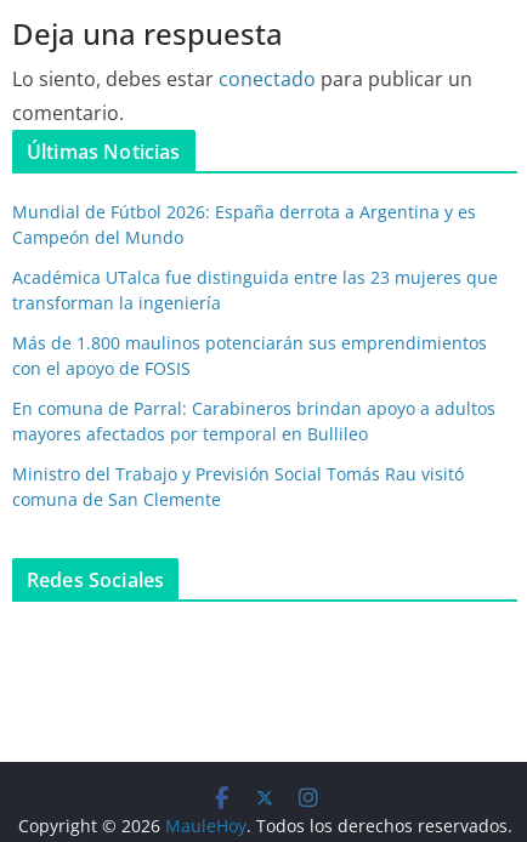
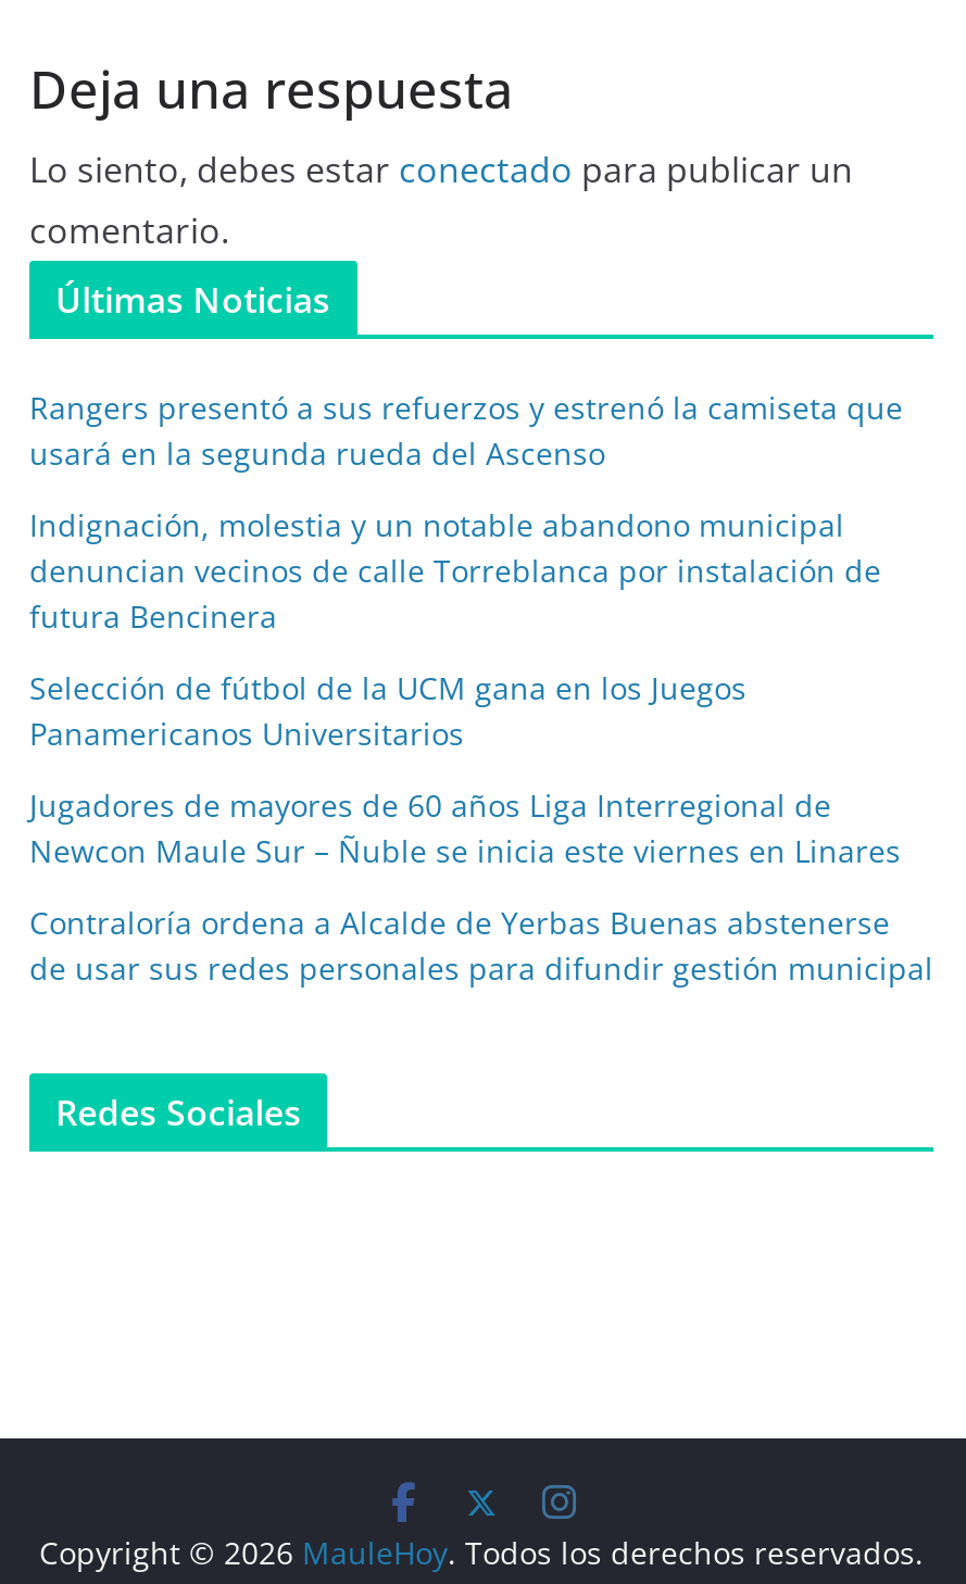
- Mundial de Fútbol 2026: España derrota a Argentina y es
- Campeón del Mundo
+ Rangers presentó a sus refuerzos y estrenó la camiseta que
+ usará en la segunda rueda del Ascenso

- Académica UTalca fue distinguida entre las 23 mujeres que
- transforman la ingeniería
+ Indignación, molestia y un notable abandono municipal
+ denuncian vecinos de calle Torreblanca por instalación de
+ futura Bencinera

- Más de 1.800 maulinos potenciarán sus emprendimientos
- con el apoyo de FOSIS
+ Selección de fútbol de la UCM gana en los Juegos
+ Panamericanos Universitarios

- En comuna de Parral: Carabineros brindan apoyo a adultos
- mayores afectados por temporal en Bullileo
+ Jugadores de mayores de 60 años Liga Interregional de
+ Newcon Maule Sur – Ñuble se inicia este viernes en Linares

- Ministro del Trabajo y Previsión Social Tomás Rau visitó
- comuna de San Clemente
+ Contraloría ordena a Alcalde de Yerbas Buenas abstenerse
+ de usar sus redes personales para difundir gestión municipal
